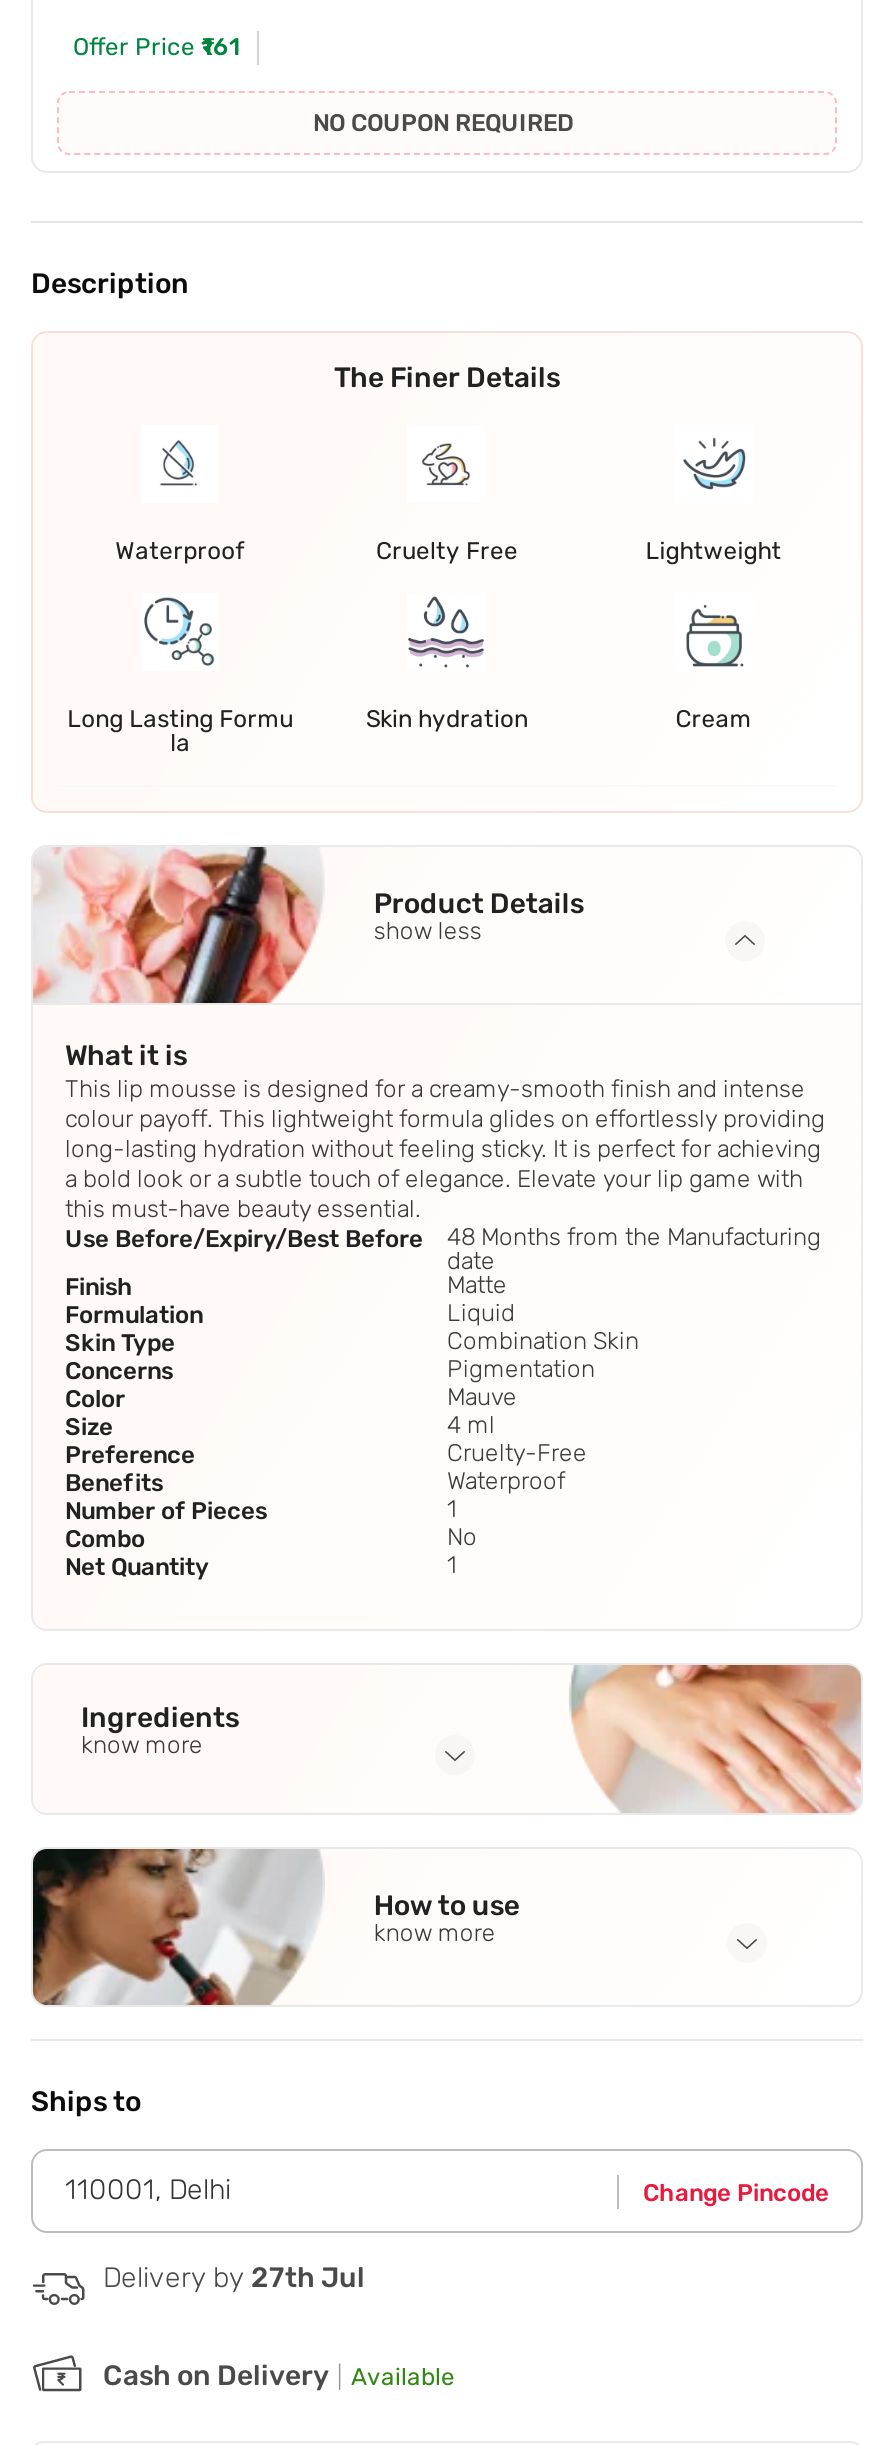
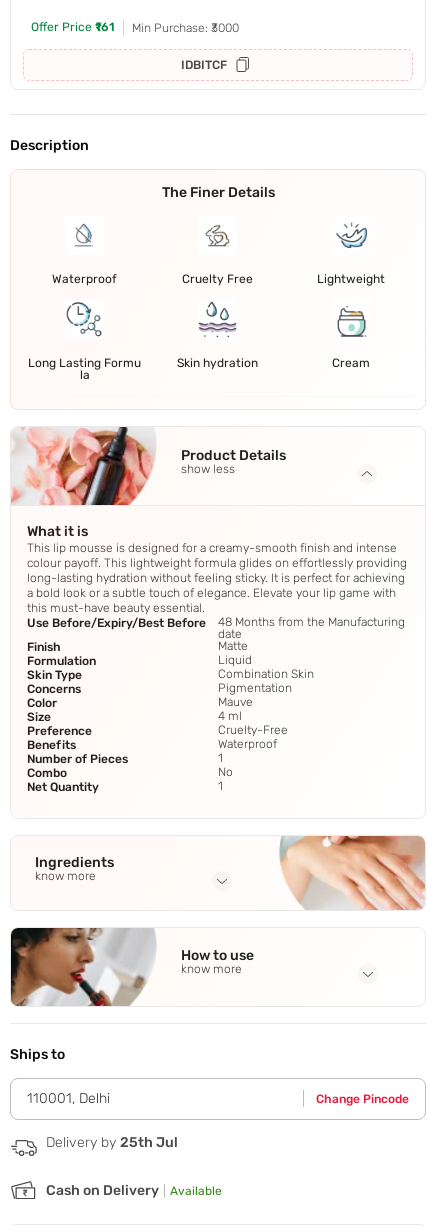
- NO COUPON REQUIRED
+ Min Purchase: ₹3000
+ IDBITCF

- Delivery by 27th Jul
+ Delivery by 25th Jul
